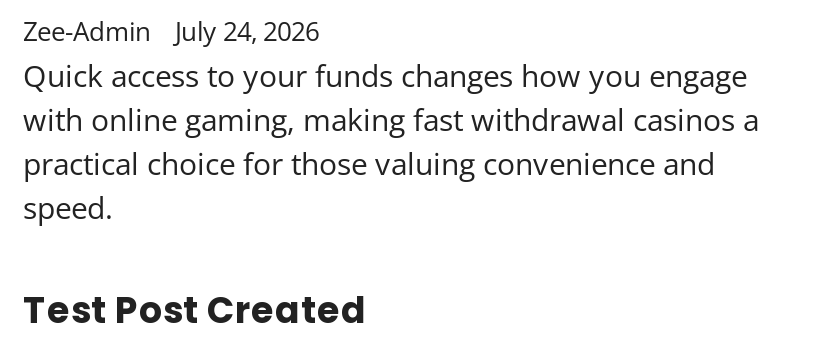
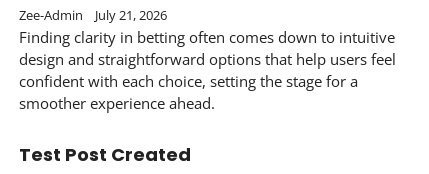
- July 24, 2026
- Quick access to your funds changes how you engage
- with online gaming, making fast withdrawal casinos a
- practical choice for those valuing convenience and
- speed.
+ July 21, 2026
+ Finding clarity in betting often comes down to intuitive
+ design and straightforward options that help users feel
+ confident with each choice, setting the stage for a
+ smoother experience ahead.
